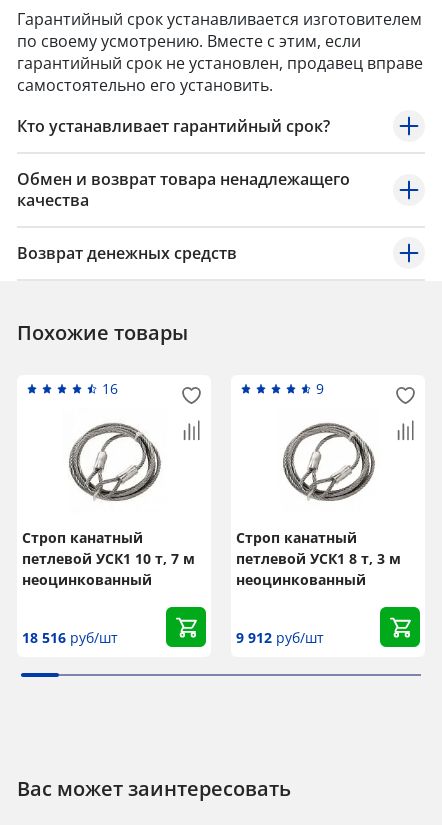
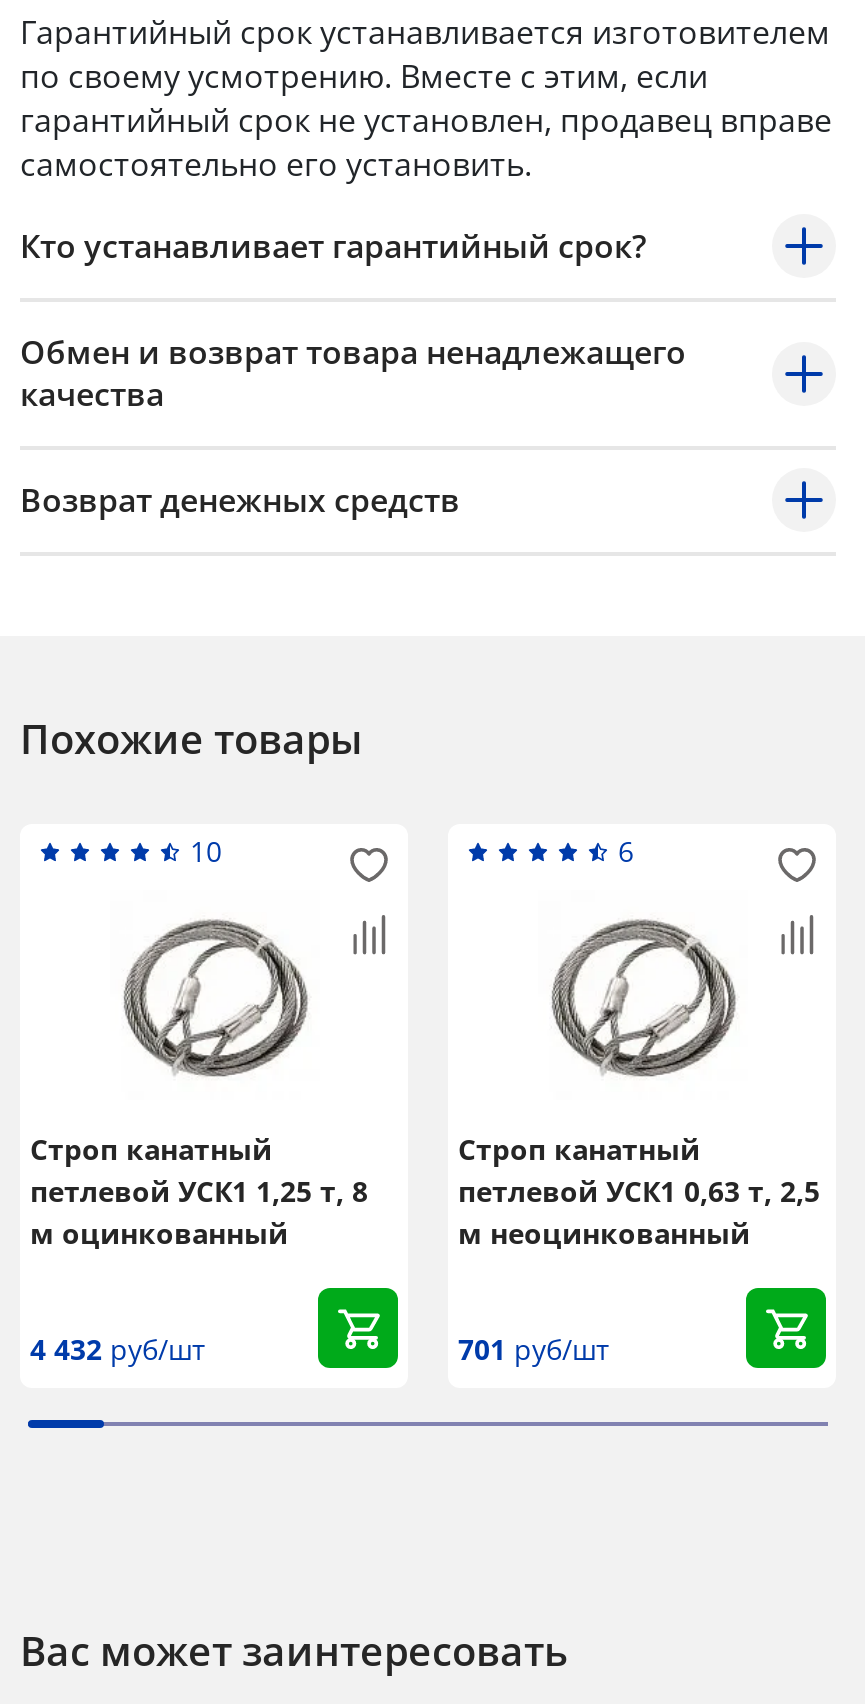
- 16
+ 10

- 9
+ 6

- петлевой УСК1 10 т, 7 м
- неоцинкованный
+ петлевой УСК1 1,25 т, 8
+ м оцинкованный

- петлевой УСК1 8 т, 3 м
- неоцинкованный
+ петлевой УСК1 0,63 т, 2,5
+ м неоцинкованный

- 18 516 руб/шт
+ 4 432 руб/шт

- 9 912 руб/шт
+ 701 руб/шт
